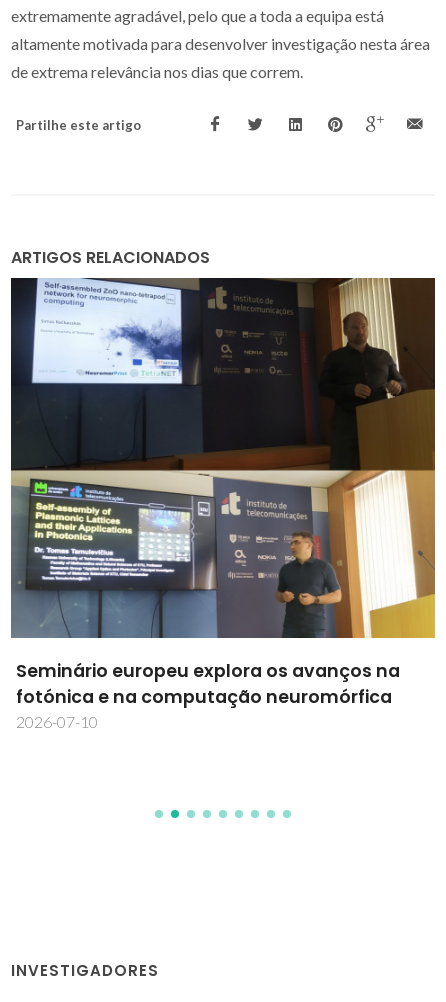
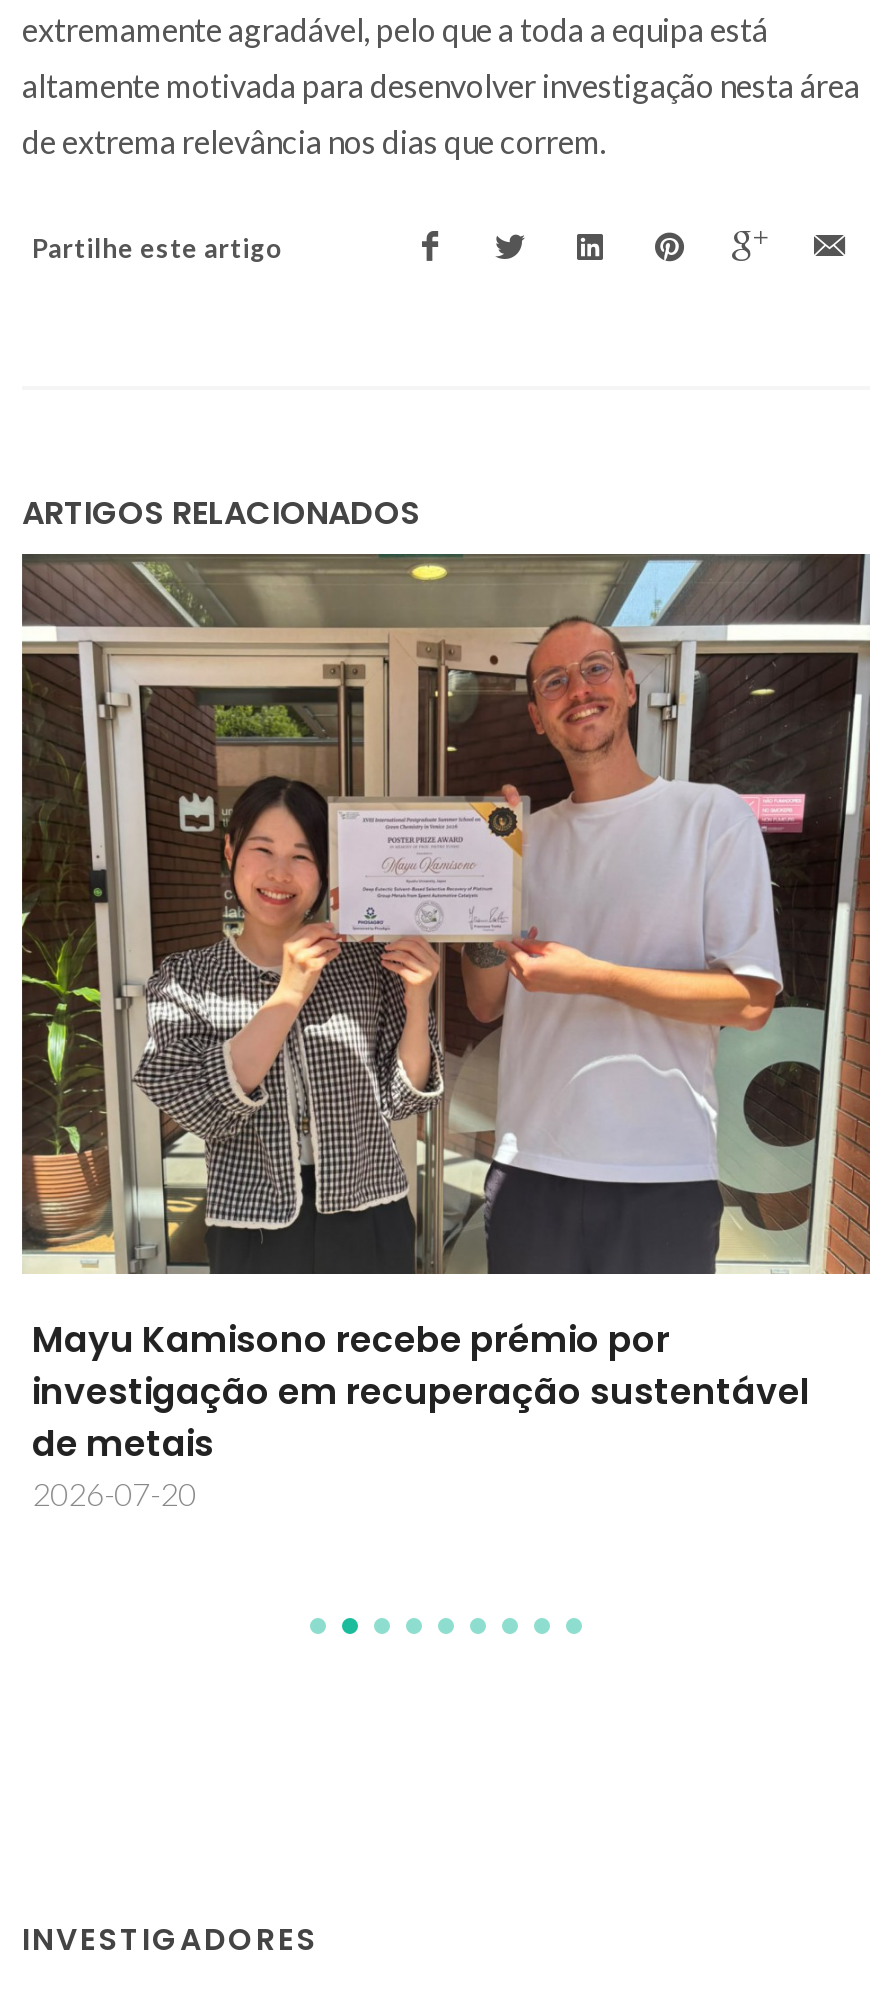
- [image]
- Seminário europeu explora os avanços na
- fotónica e na computação neuromórfica
- 2026-07-10
+ [image]
+ Mayu Kamisono recebe prémio por
+ investigação em recuperação sustentável
+ de metais
+ 2026-07-20
